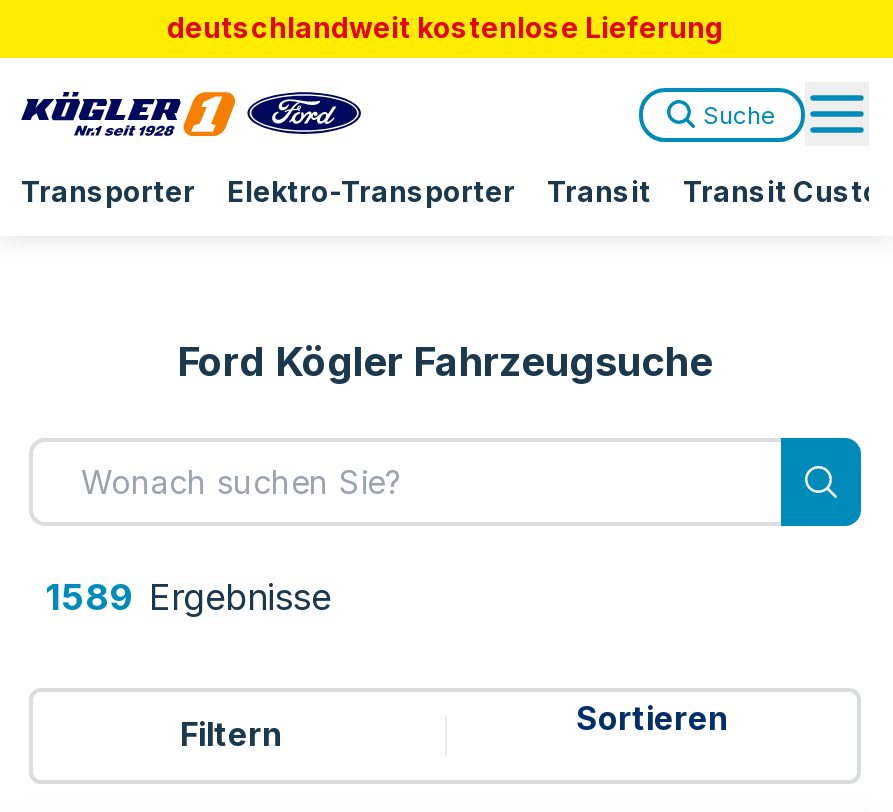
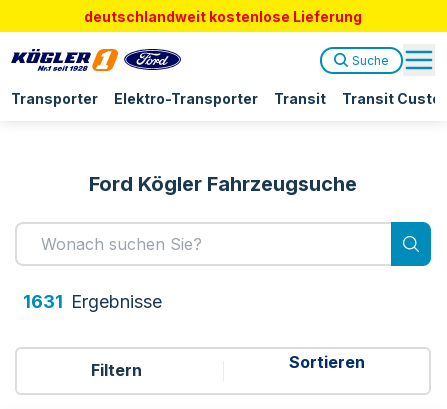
- 1589 Ergebnisse
+ 1631 Ergebnisse
